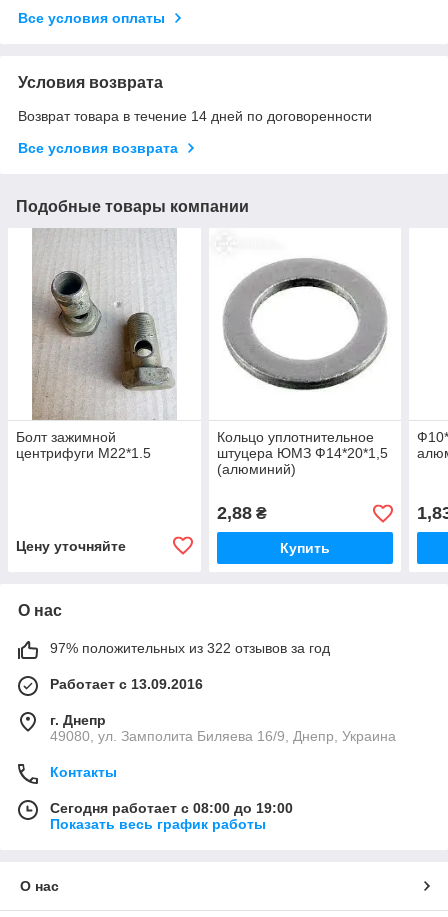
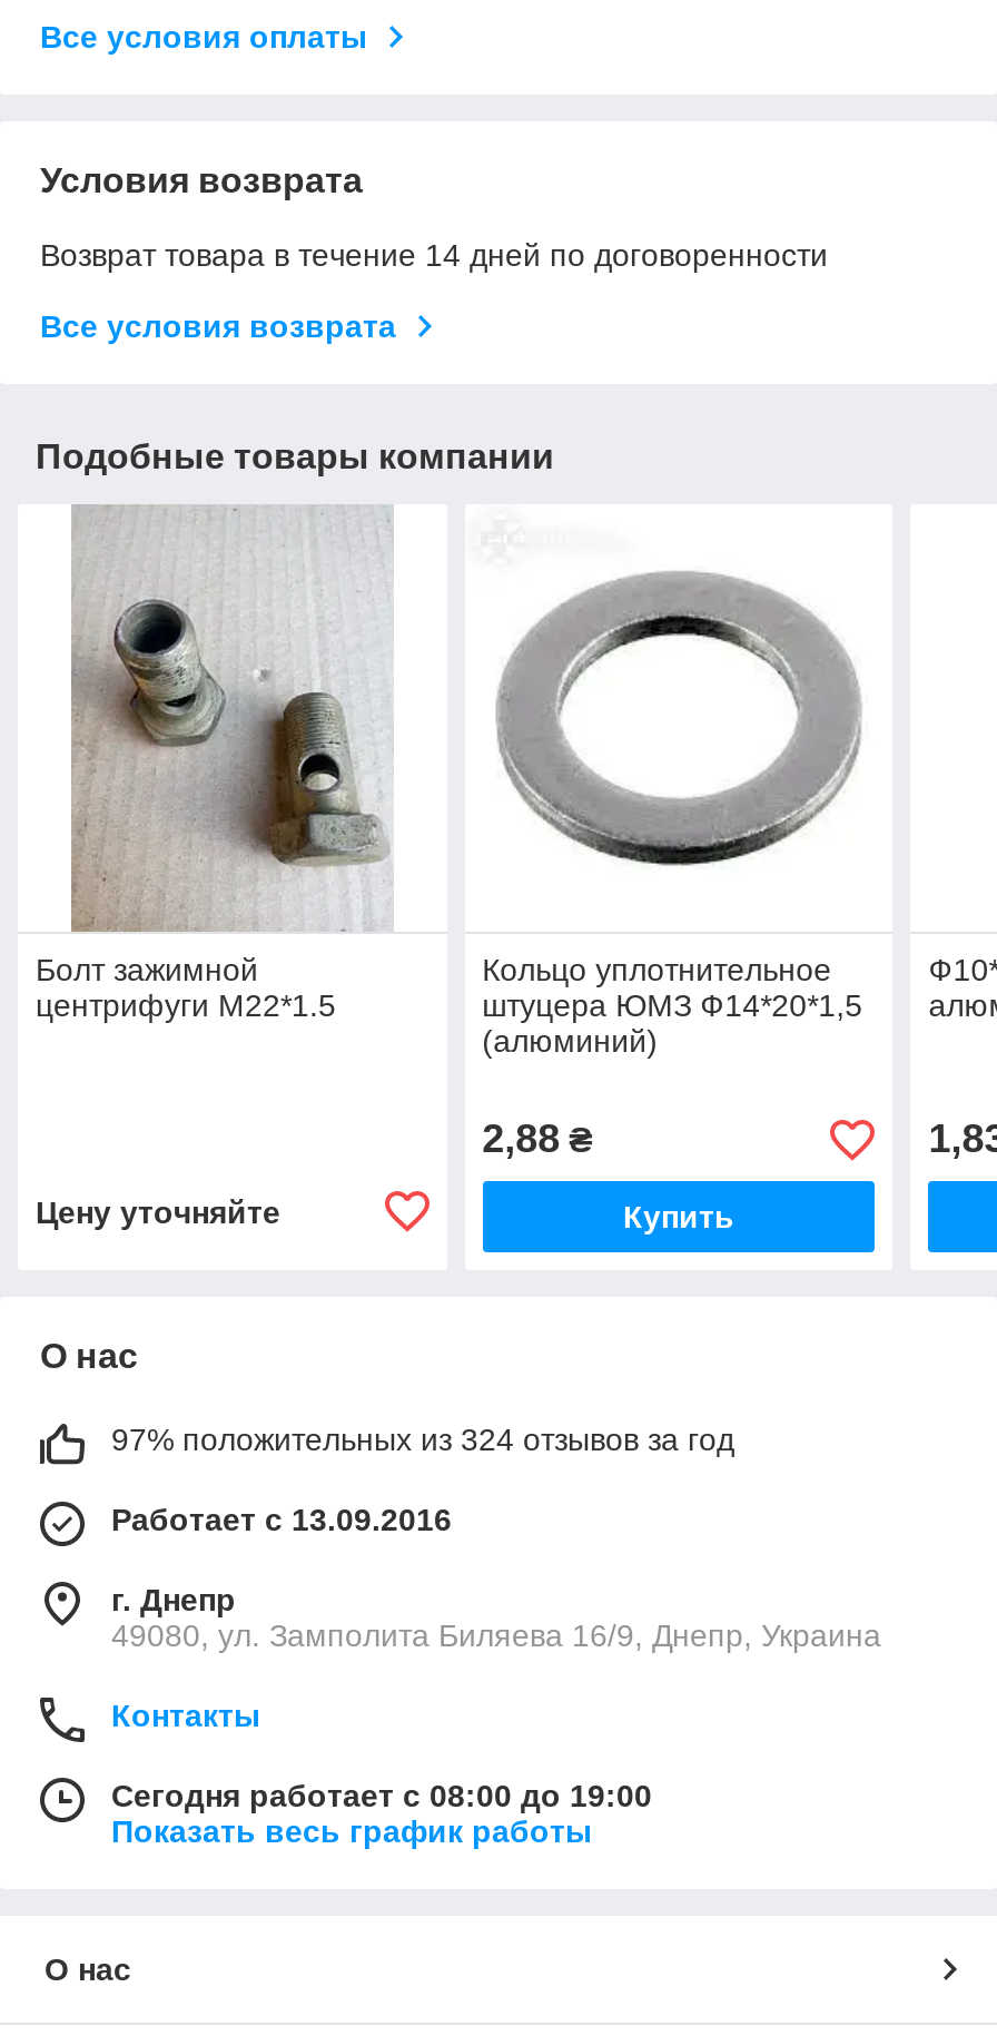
- 97% положительных из 322 отзывов за год
+ 97% положительных из 324 отзывов за год
